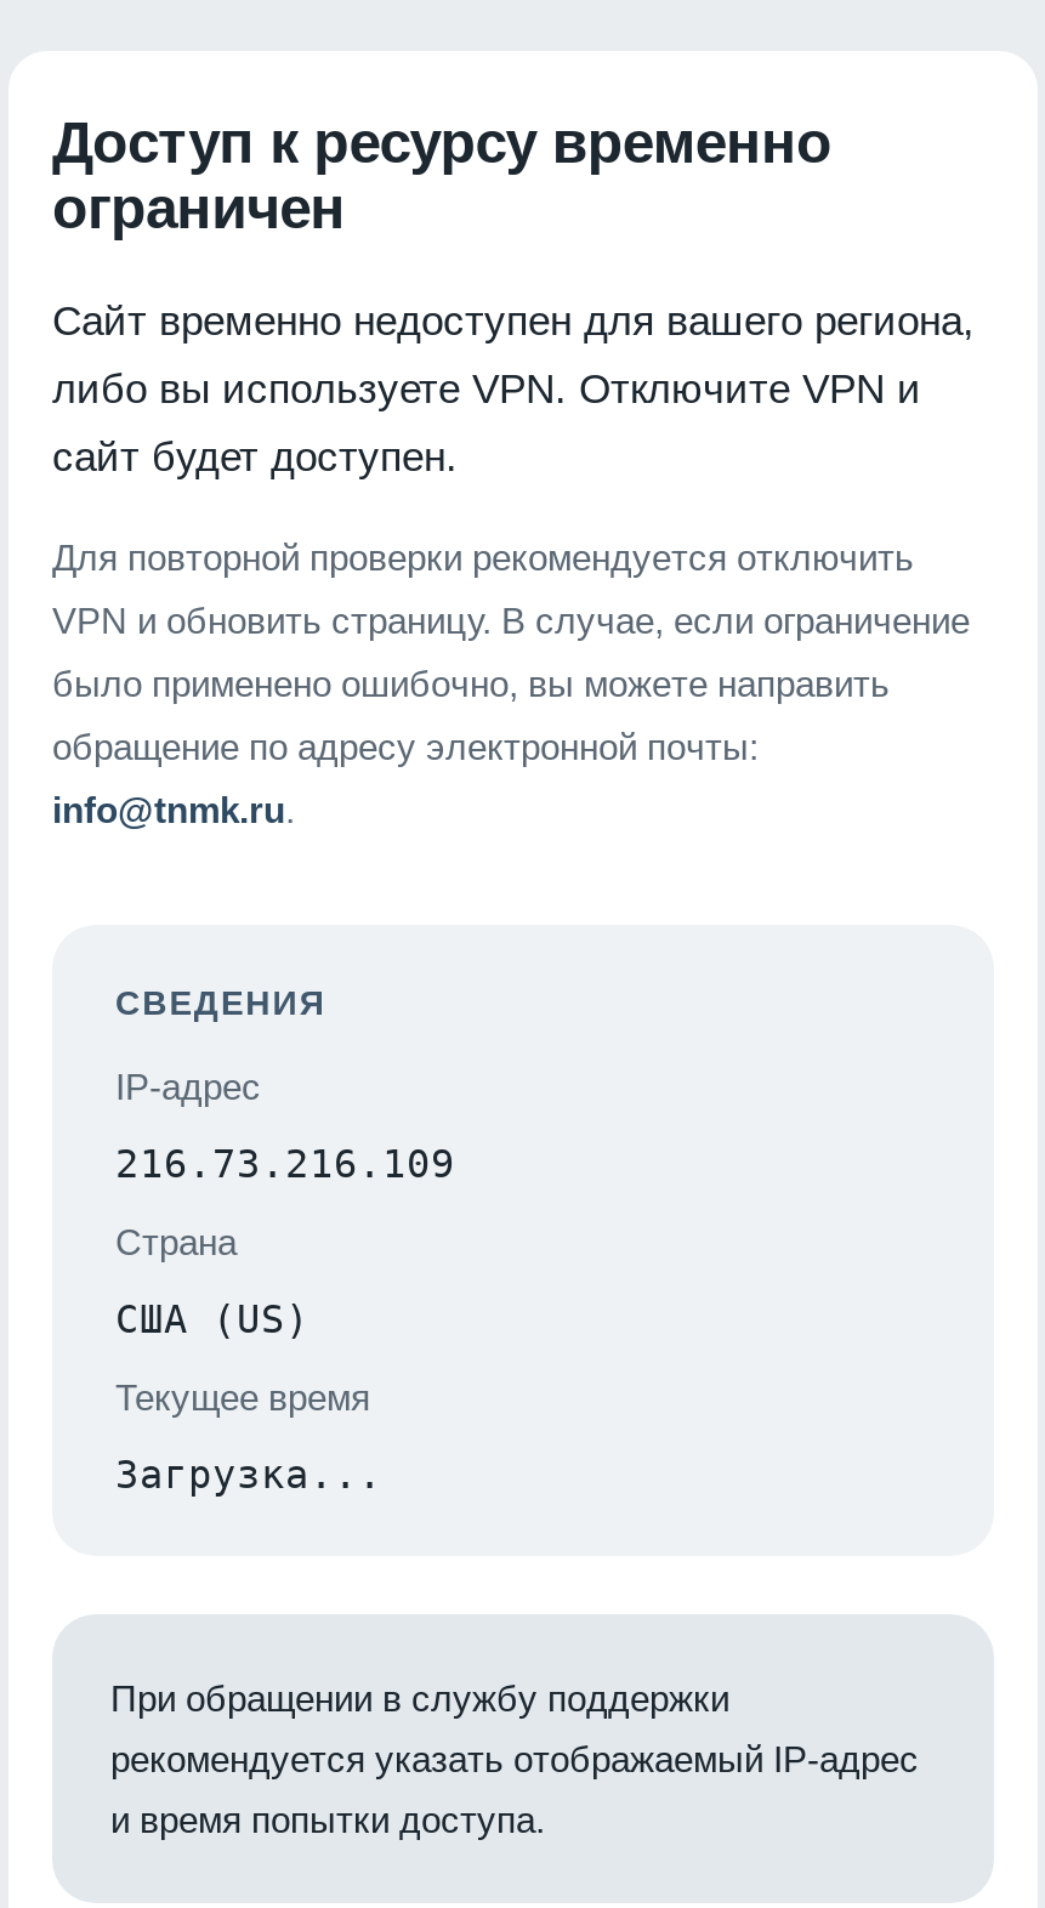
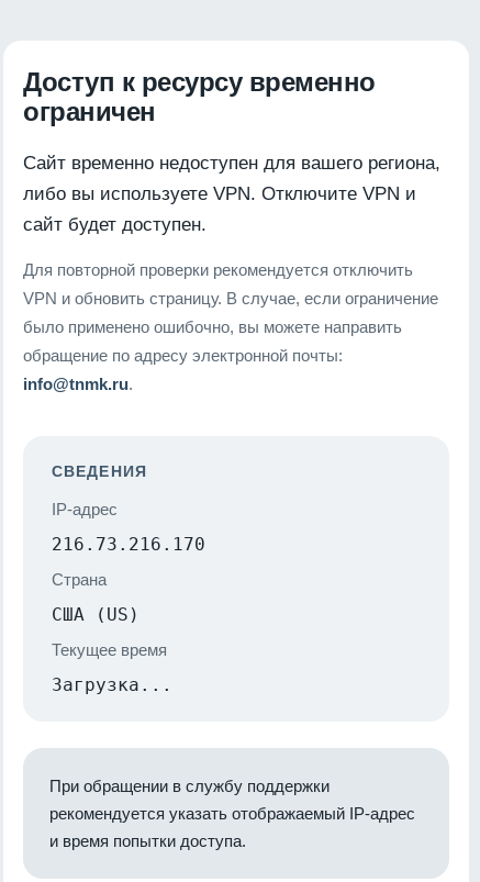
- 216.73.216.109
+ 216.73.216.170
